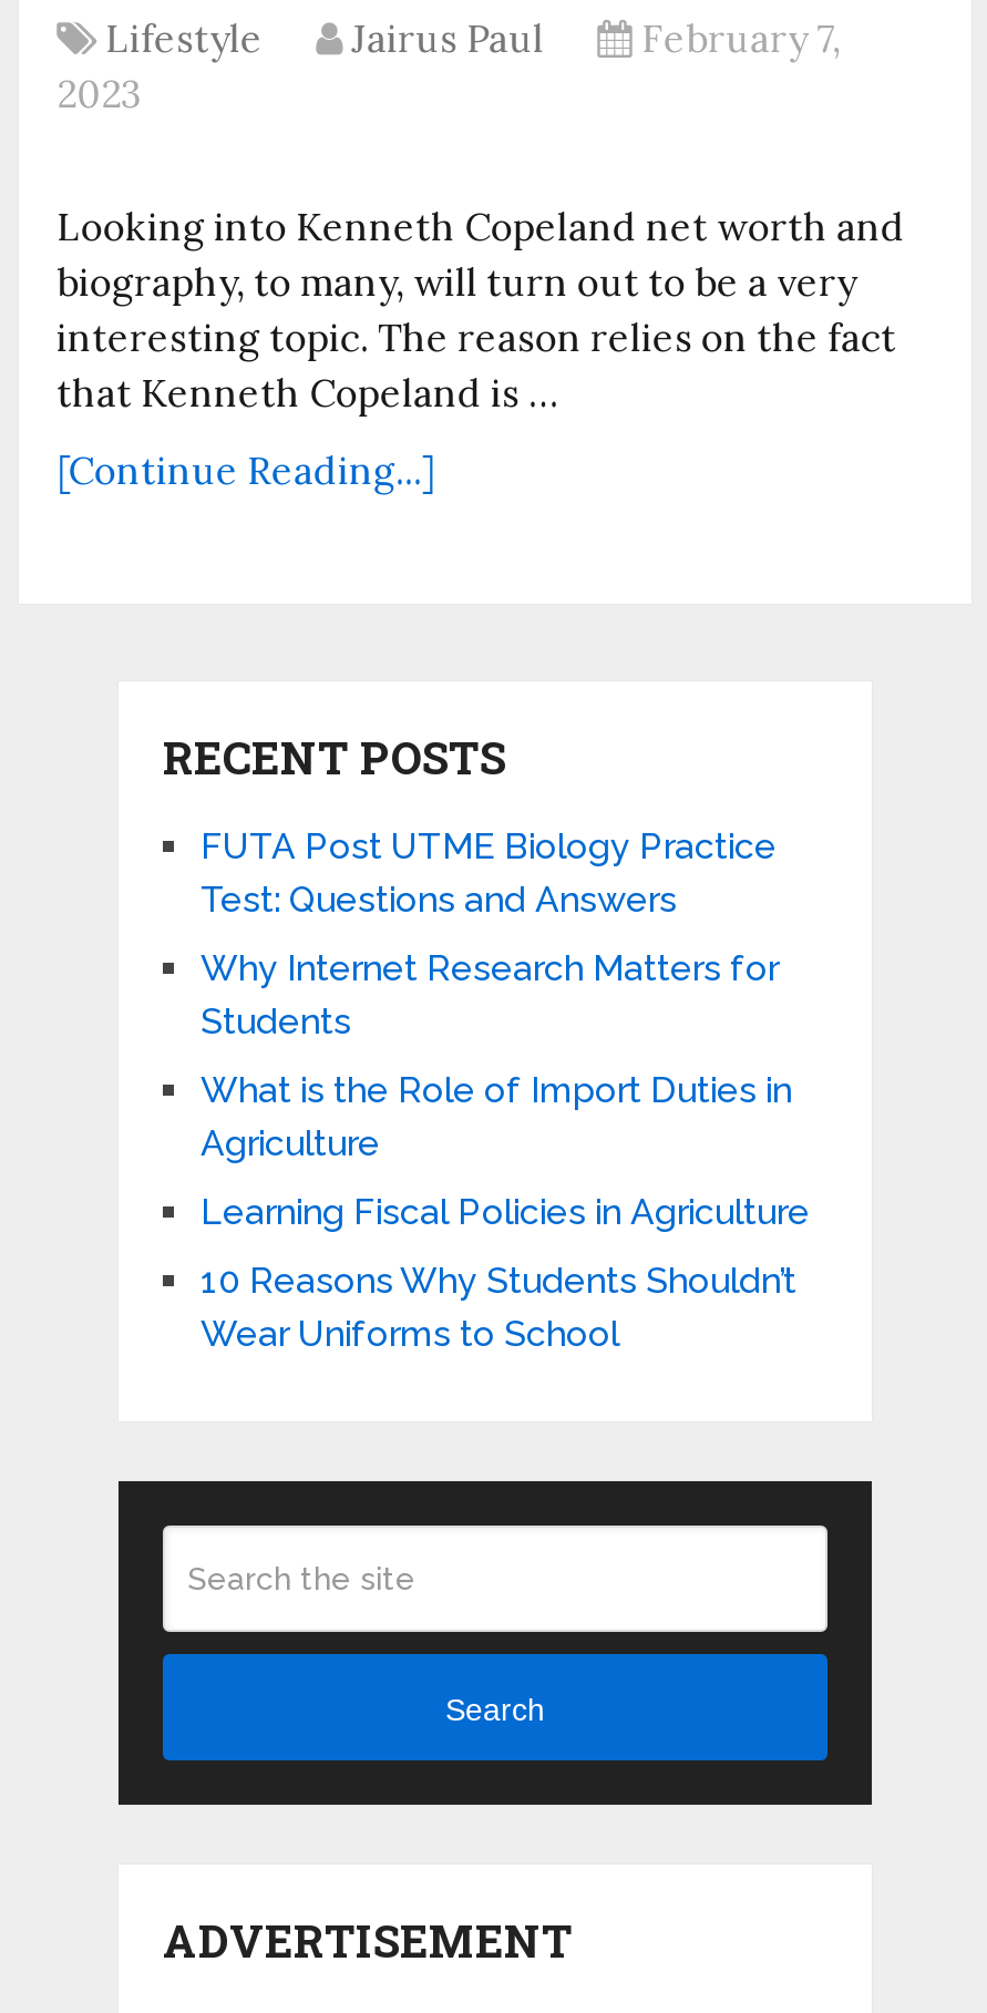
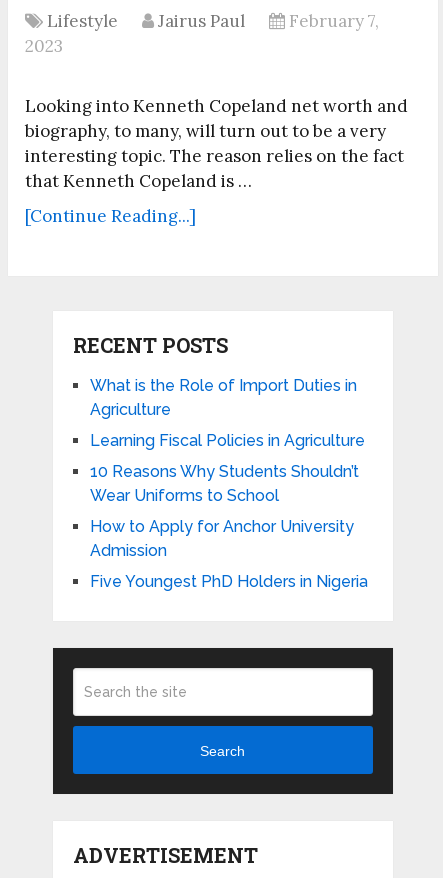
- FUTA Post UTME Biology Practice
- Test: Questions and Answers
- Why Internet Research Matters for
- Students

moved up: What is the Role of Import Duties in | Agriculture | Learning Fiscal Policies in Agriculture | 10 Reasons Why Students Shouldn’t | Wear Uniforms to School

+ How to Apply for Anchor University
+ Admission
+ Five Youngest PhD Holders in Nigeria
